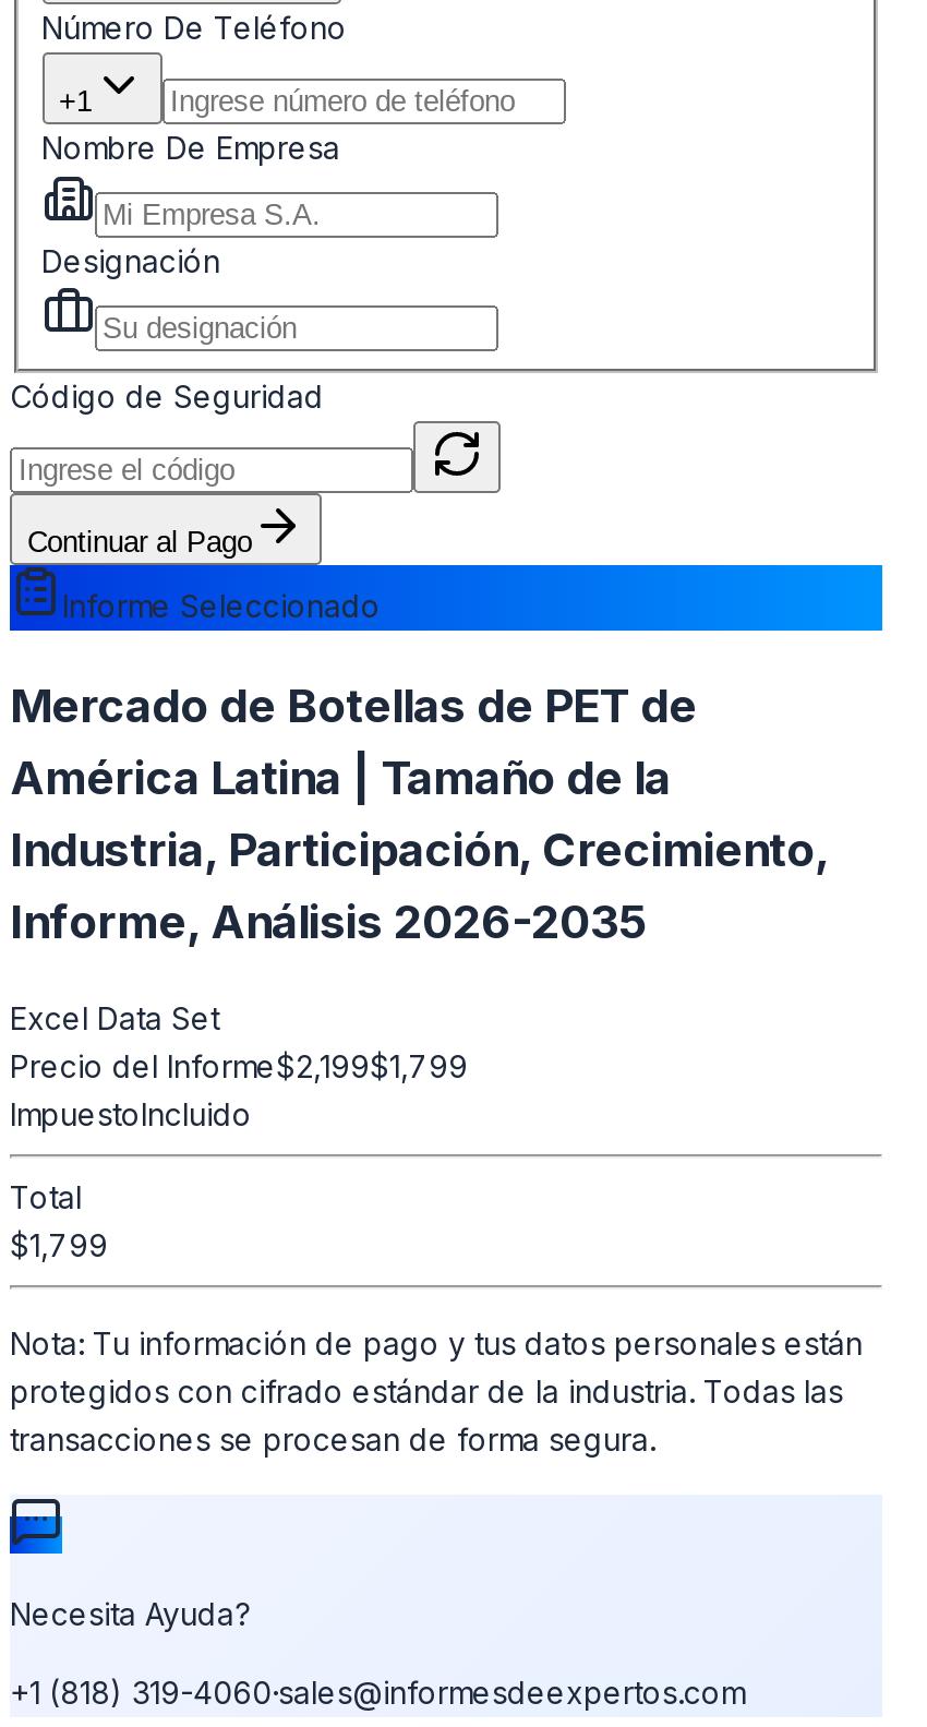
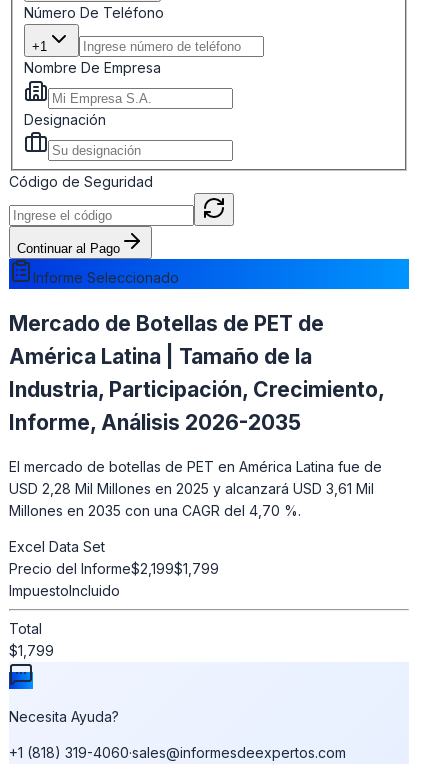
+ El mercado de botellas de PET en América Latina fue de
+ USD 2,28 Mil Millones en 2025 y alcanzará USD 3,61 Mil
+ Millones en 2035 con una CAGR del 4,70 %.

moved down: Excel Data Set | Precio del Informe$2,199$1,799 | ImpuestoIncluido | Total | $1,799

- Nota: Tu información de pago y tus datos personales están
- protegidos con cifrado estándar de la industria. Todas las
- transacciones se procesan de forma segura.
